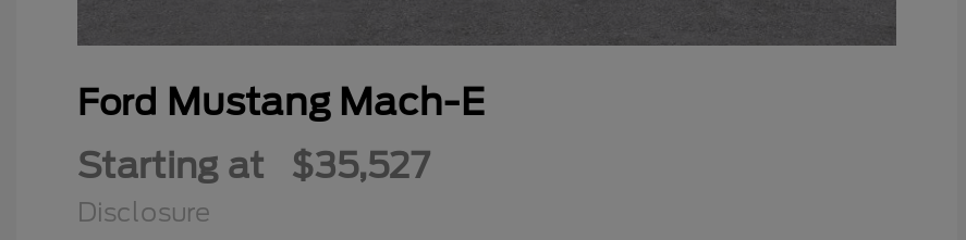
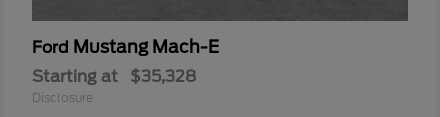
- Starting at $35,527
+ Starting at $35,328
